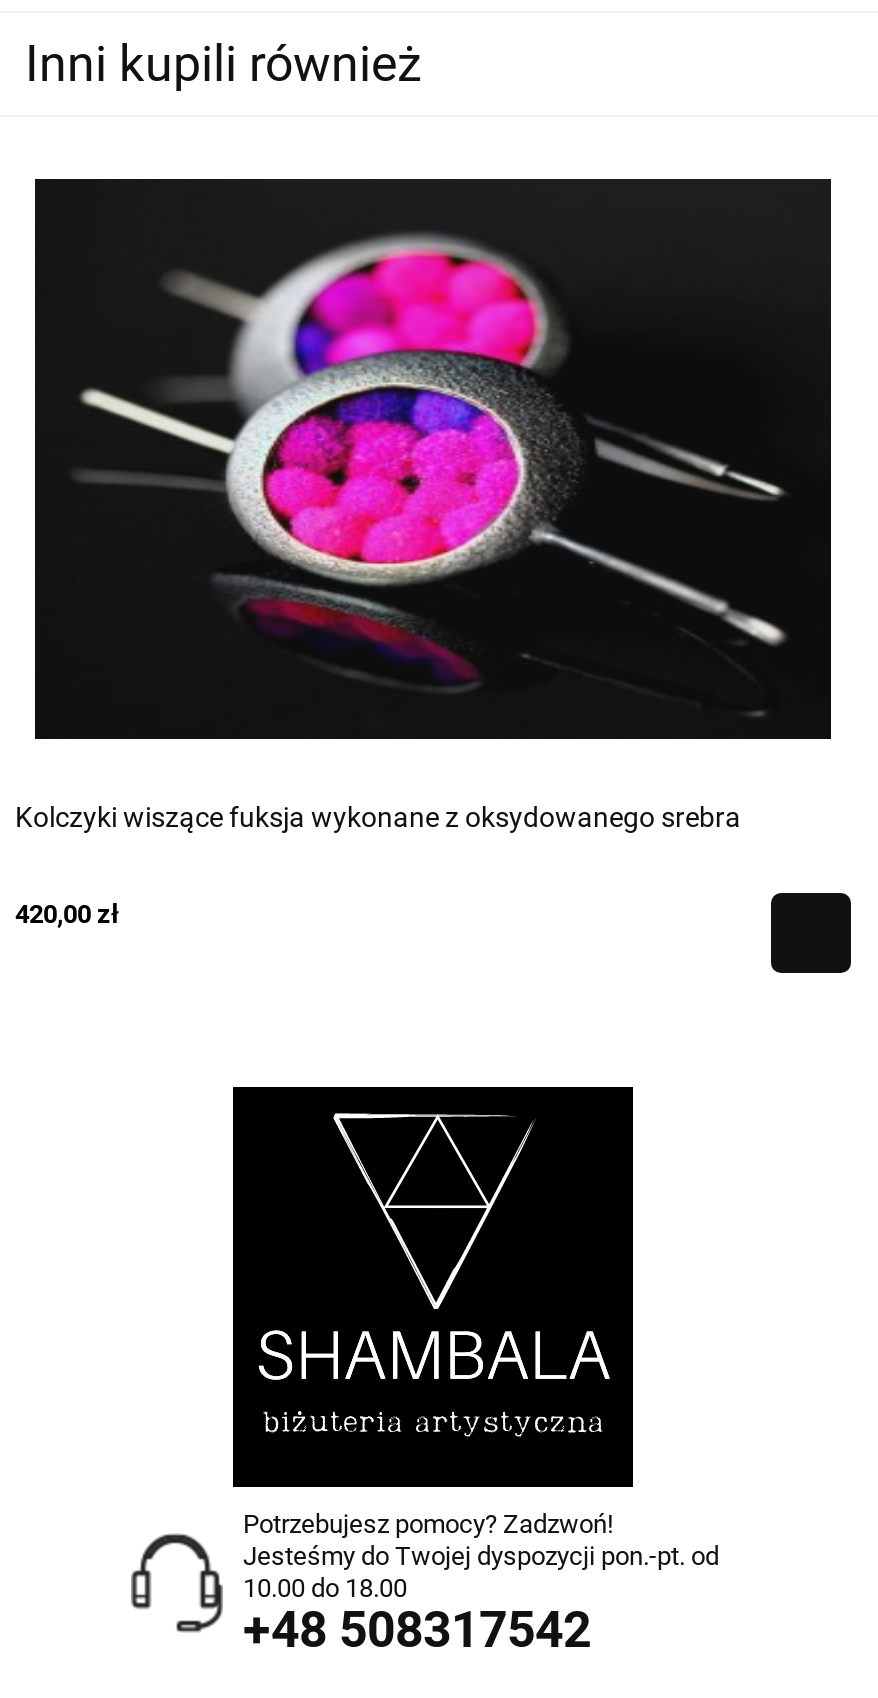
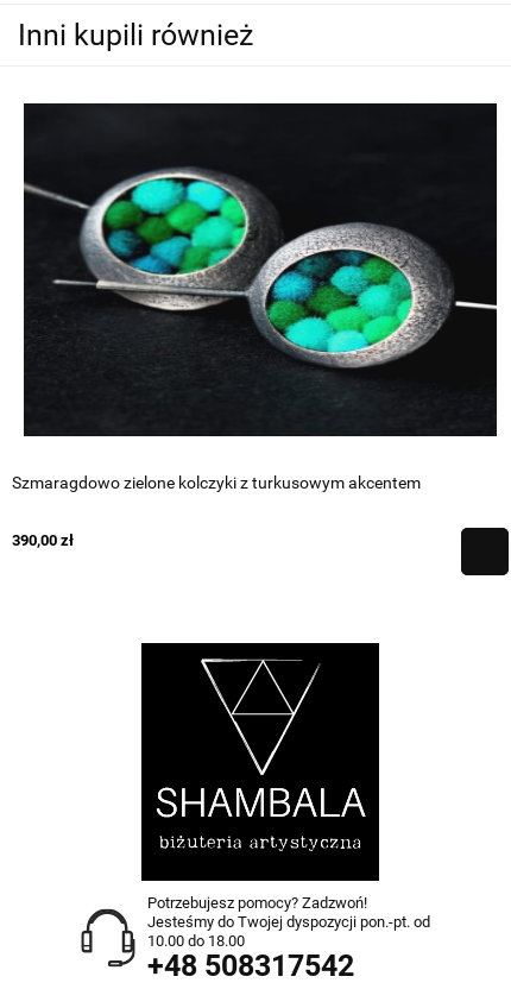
- [image]
+ [image]

- Kolczyki wiszące fuksja wykonane z oksydowanego srebra
+ Szmaragdowo zielone kolczyki z turkusowym akcentem

- 420,00 zł
+ 390,00 zł
